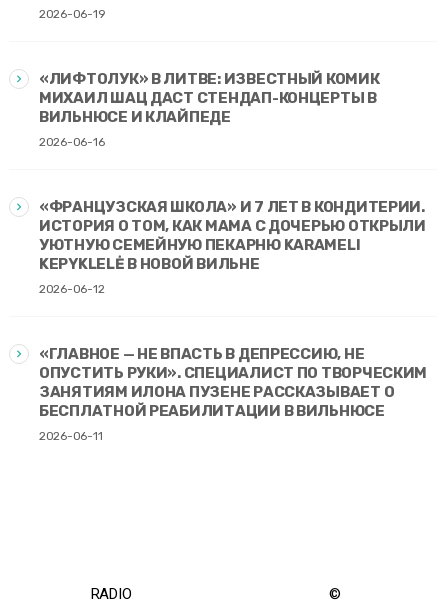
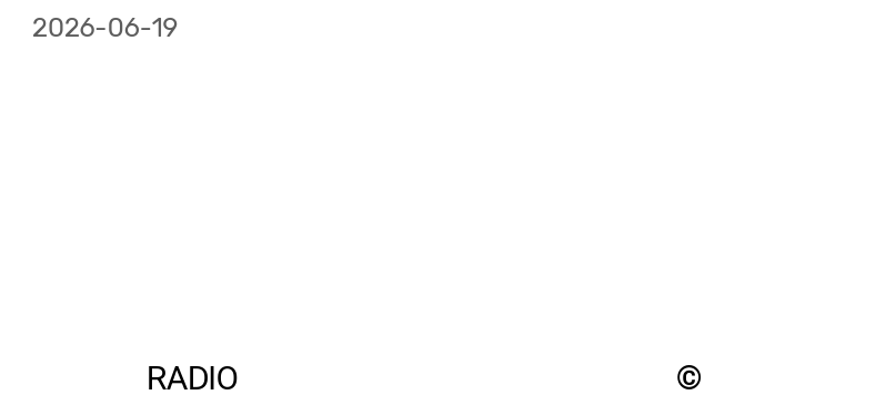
- «ЛИФТОЛУК» В ЛИТВЕ: ИЗВЕСТНЫЙ КОМИК
- МИХАИЛ ШАЦ ДАСТ СТЕНДАП-КОНЦЕРТЫ В
- ВИЛЬНЮСЕ И КЛАЙПЕДЕ
- 2026-06-16

- «ФРАНЦУЗСКАЯ ШКОЛА» И 7 ЛЕТ В КОНДИТЕРИИ.
- ИСТОРИЯ О ТОМ, КАК МАМА С ДОЧЕРЬЮ ОТКРЫЛИ
- УЮТНУЮ СЕМЕЙНУЮ ПЕКАРНЮ KARAMELI
- KEPYKLELĖ В НОВОЙ ВИЛЬНЕ
- 2026-06-12

- «ГЛАВНОЕ — НЕ ВПАСТЬ В ДЕПРЕССИЮ, НЕ
- ОПУСТИТЬ РУКИ». СПЕЦИАЛИСТ ПО ТВОРЧЕСКИМ
- ЗАНЯТИЯМ ИЛОНА ПУЗЕНЕ РАССКАЗЫВАЕТ О
- БЕСПЛАТНОЙ РЕАБИЛИТАЦИИ В ВИЛЬНЮСЕ
- 2026-06-11
